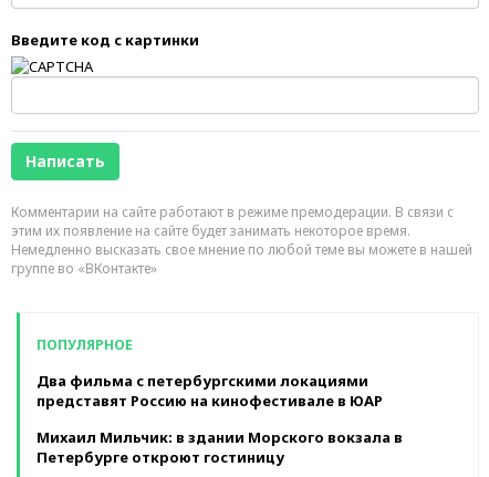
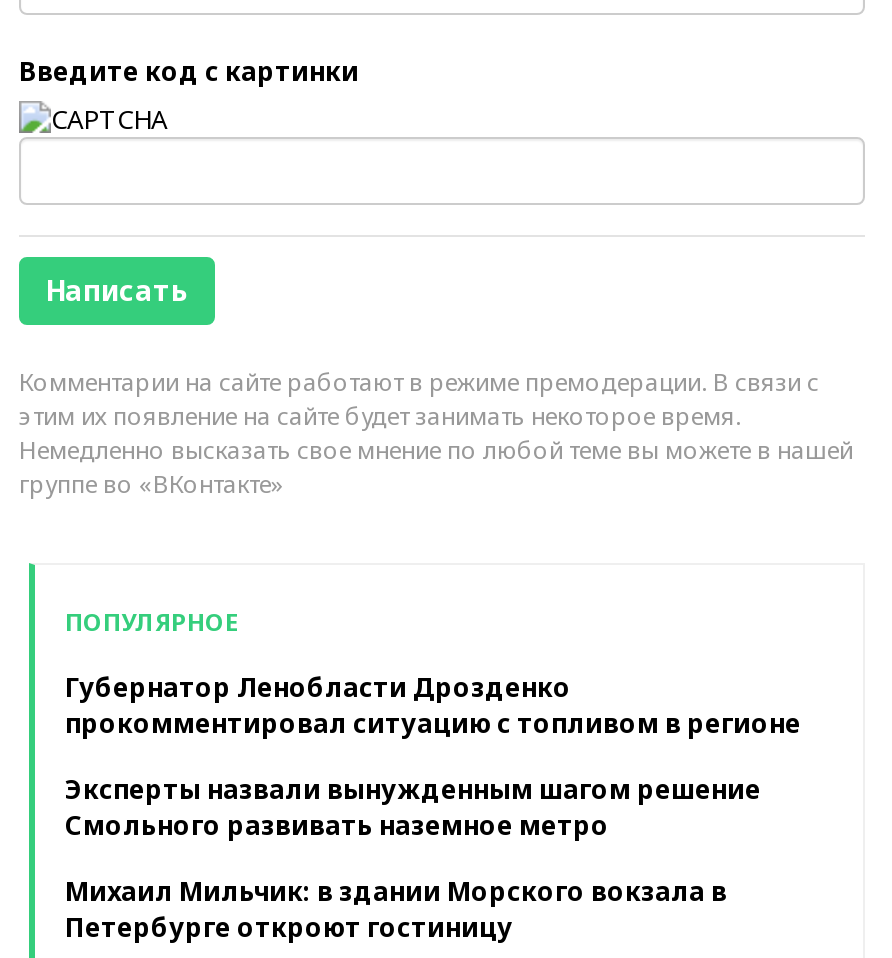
- Два фильма с петербургскими локациями
- представят Россию на кинофестивале в ЮАР
+ Губернатор Ленобласти Дрозденко
+ прокомментировал ситуацию с топливом в регионе
+ Эксперты назвали вынужденным шагом решение
+ Смольного развивать наземное метро
